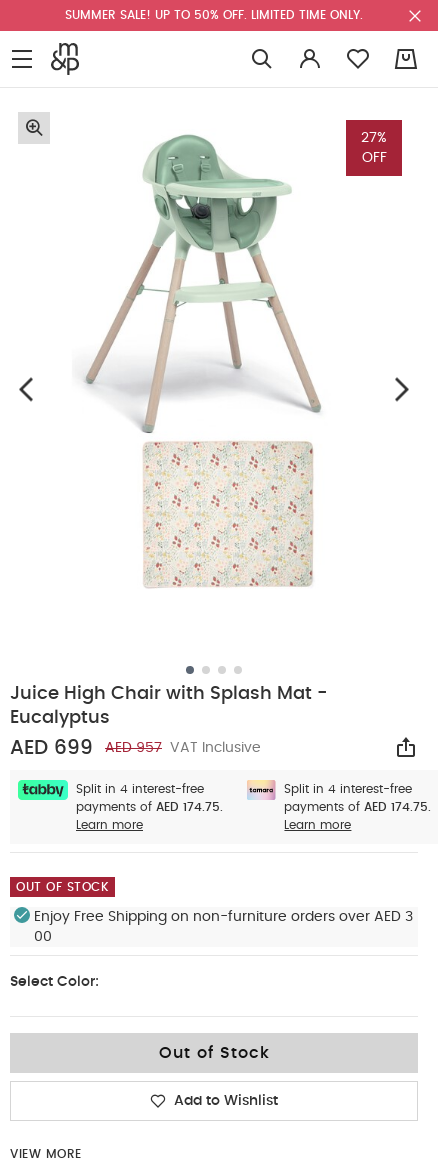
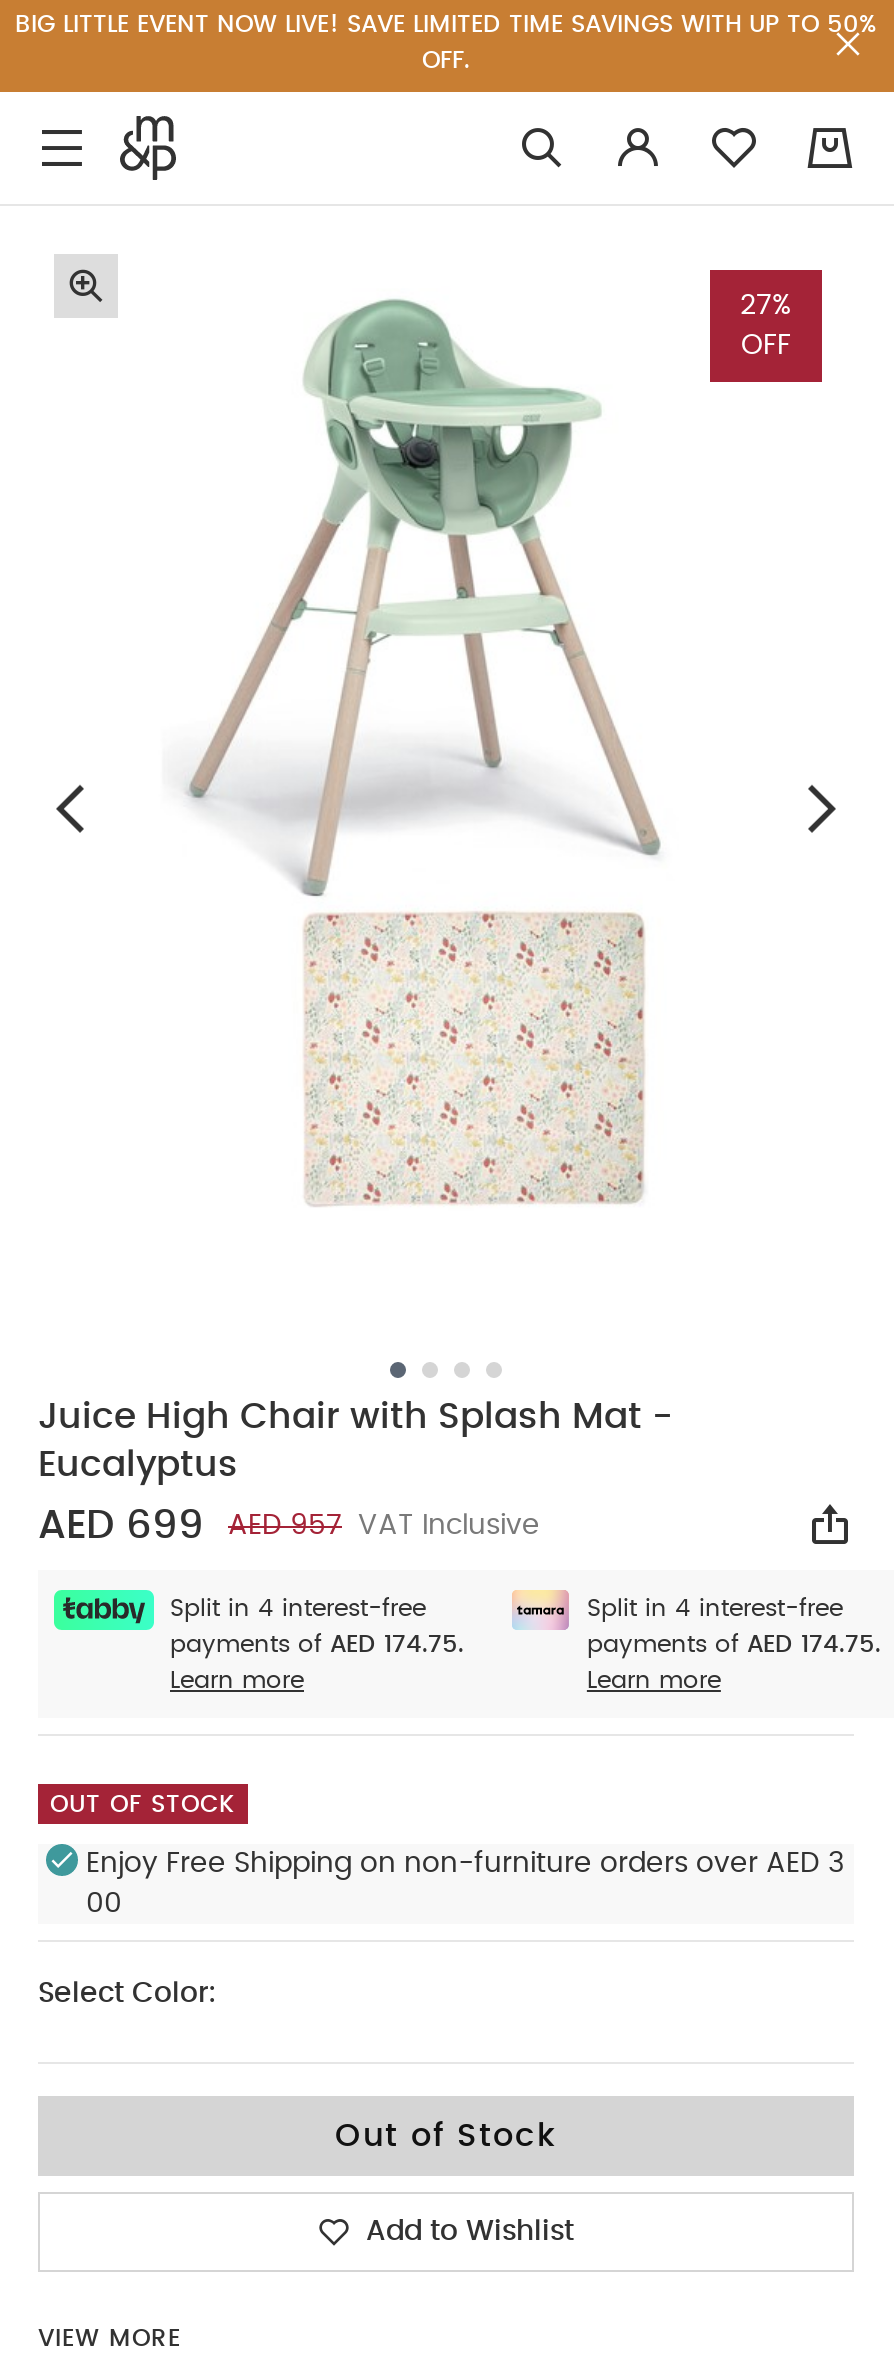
- SUMMER SALE! UP TO 50% OFF. LIMITED TIME ONLY.
+ BIG LITTLE EVENT NOW LIVE! SAVE LIMITED TIME SAVINGS WITH UP TO 50%
+ OFF.
